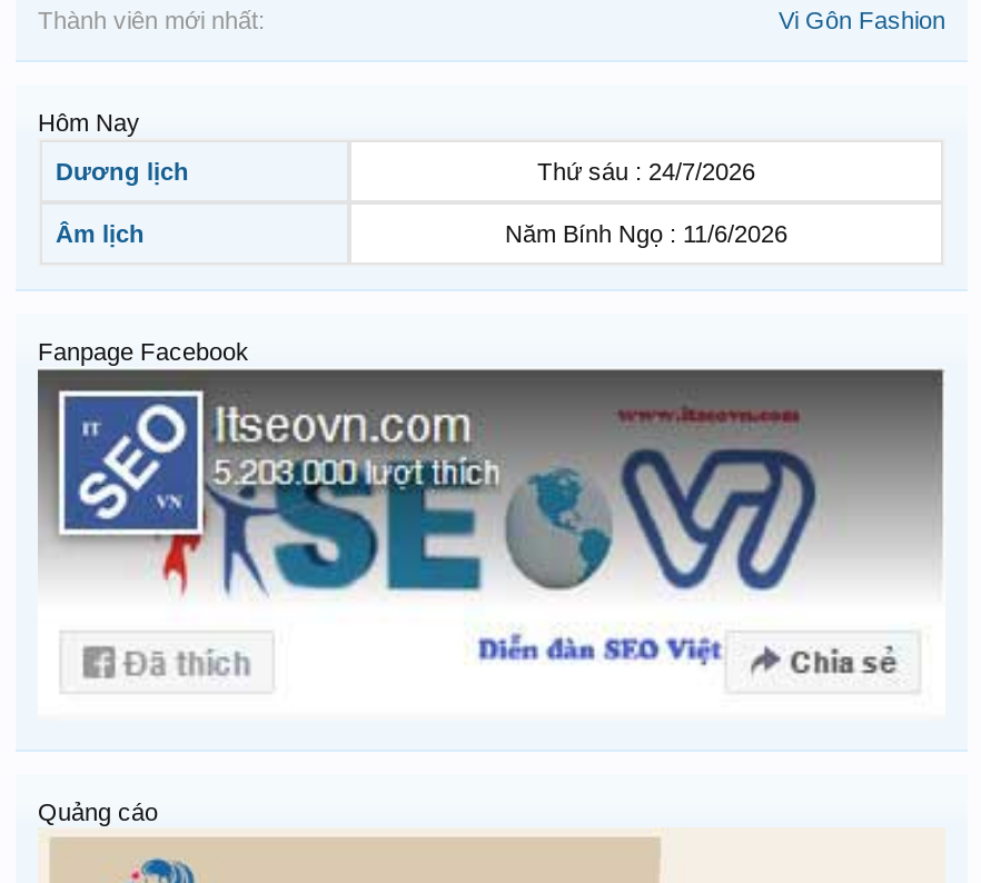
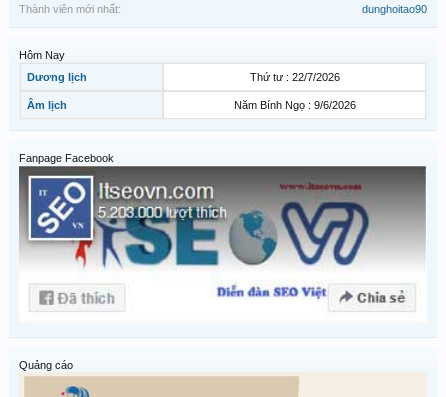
- Vi Gôn Fashion
+ dunghoitao90

- Thứ sáu : 24/7/2026
+ Thứ tư : 22/7/2026

- Năm Bính Ngọ : 11/6/2026
+ Năm Bính Ngọ : 9/6/2026
